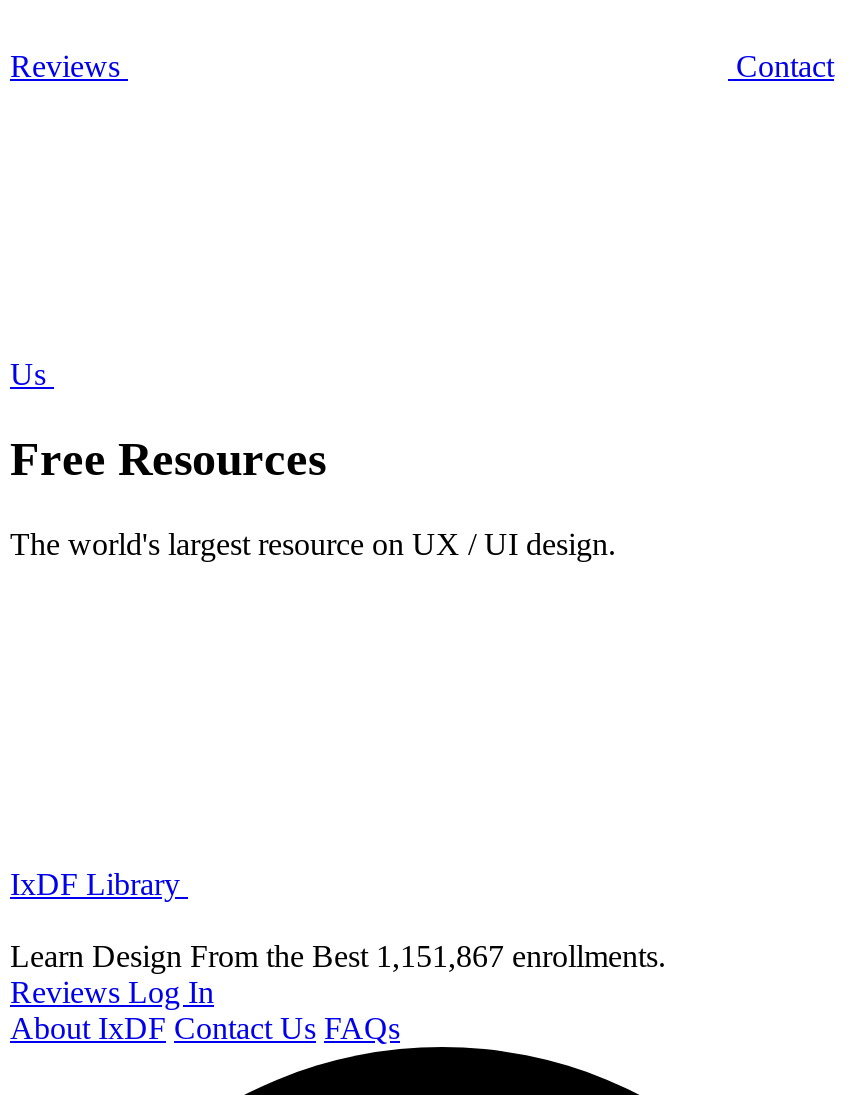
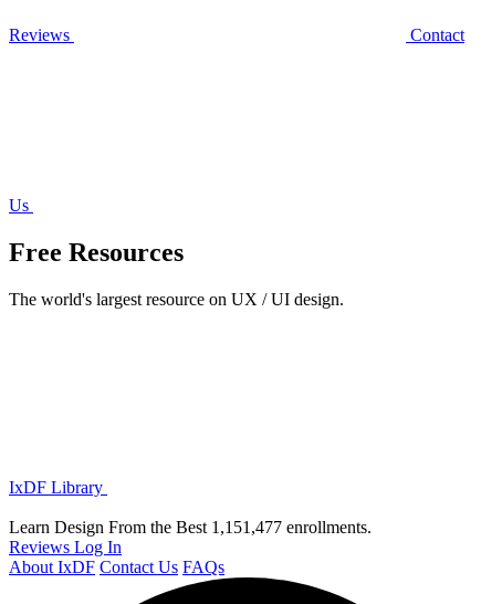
- Learn Design From the Best 1,151,867 enrollments.
+ Learn Design From the Best 1,151,477 enrollments.
